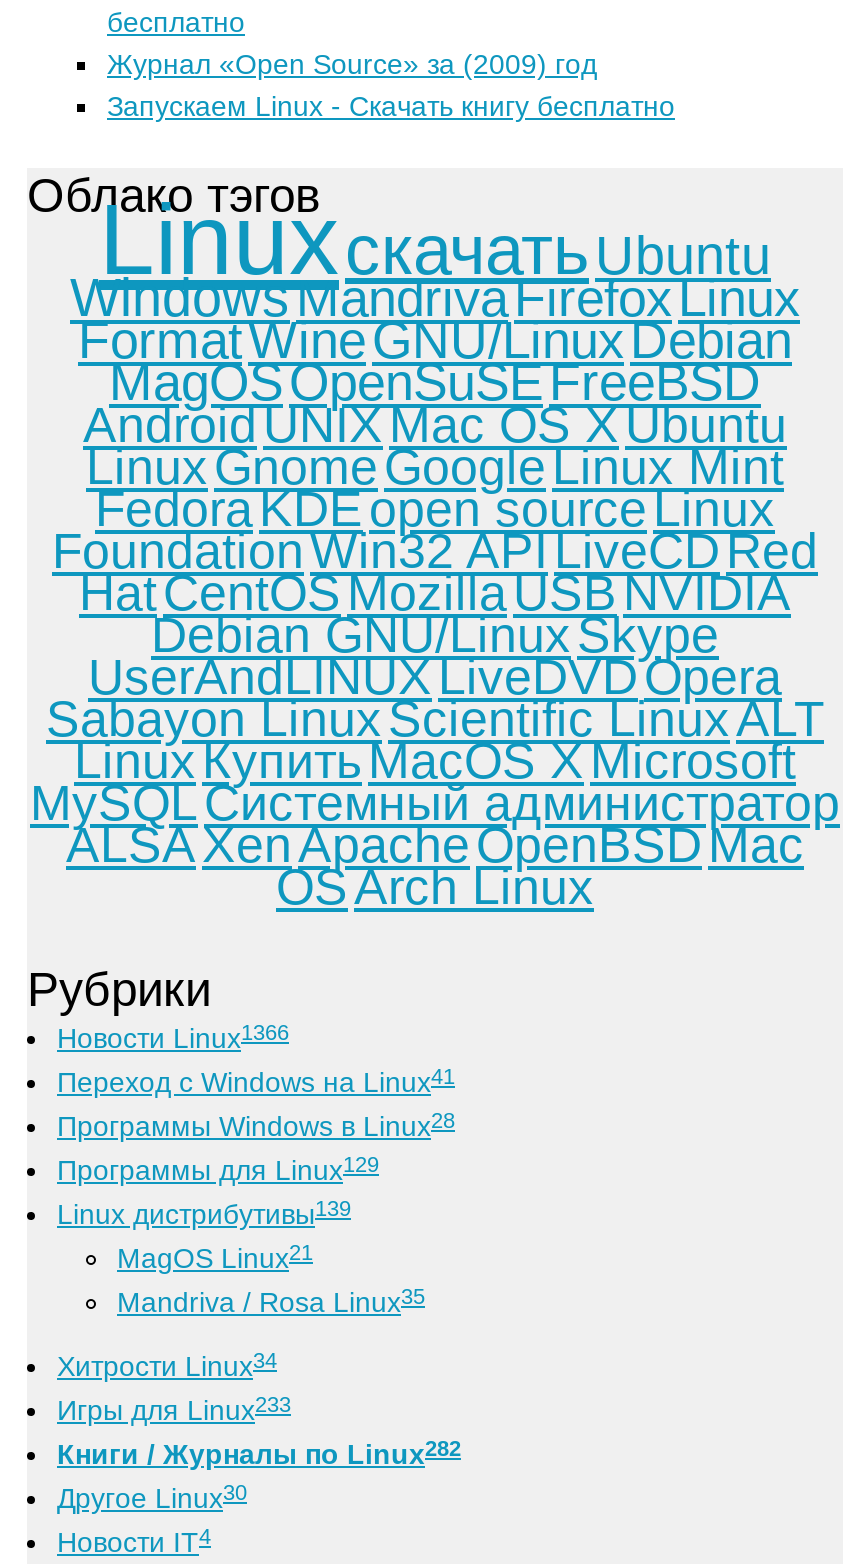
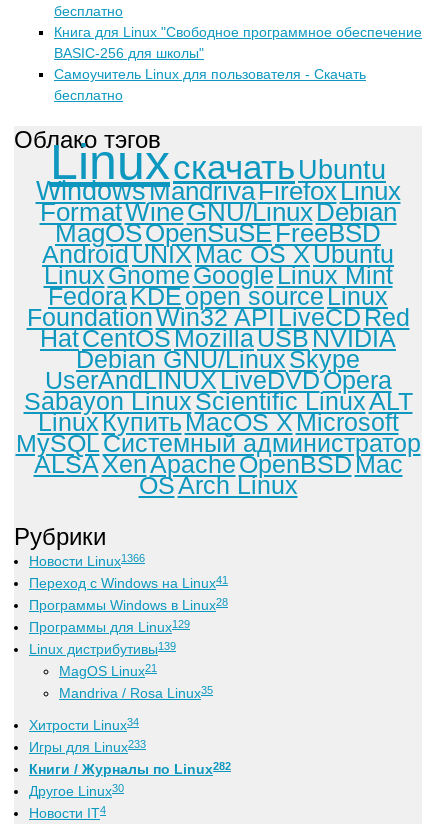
- Журнал «Open Source» за (2009) год
- Запускаем Linux - Скачать книгу бесплатно
+ Книга для Linux "Свободное программное обеспечение
+ BASIC-256 для школы"
+ Самоучитель Linux для пользователя - Скачать
+ бесплатно
